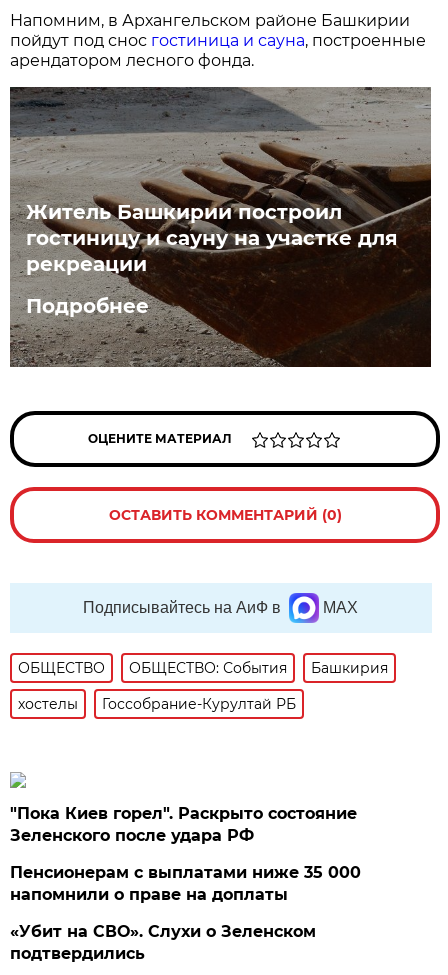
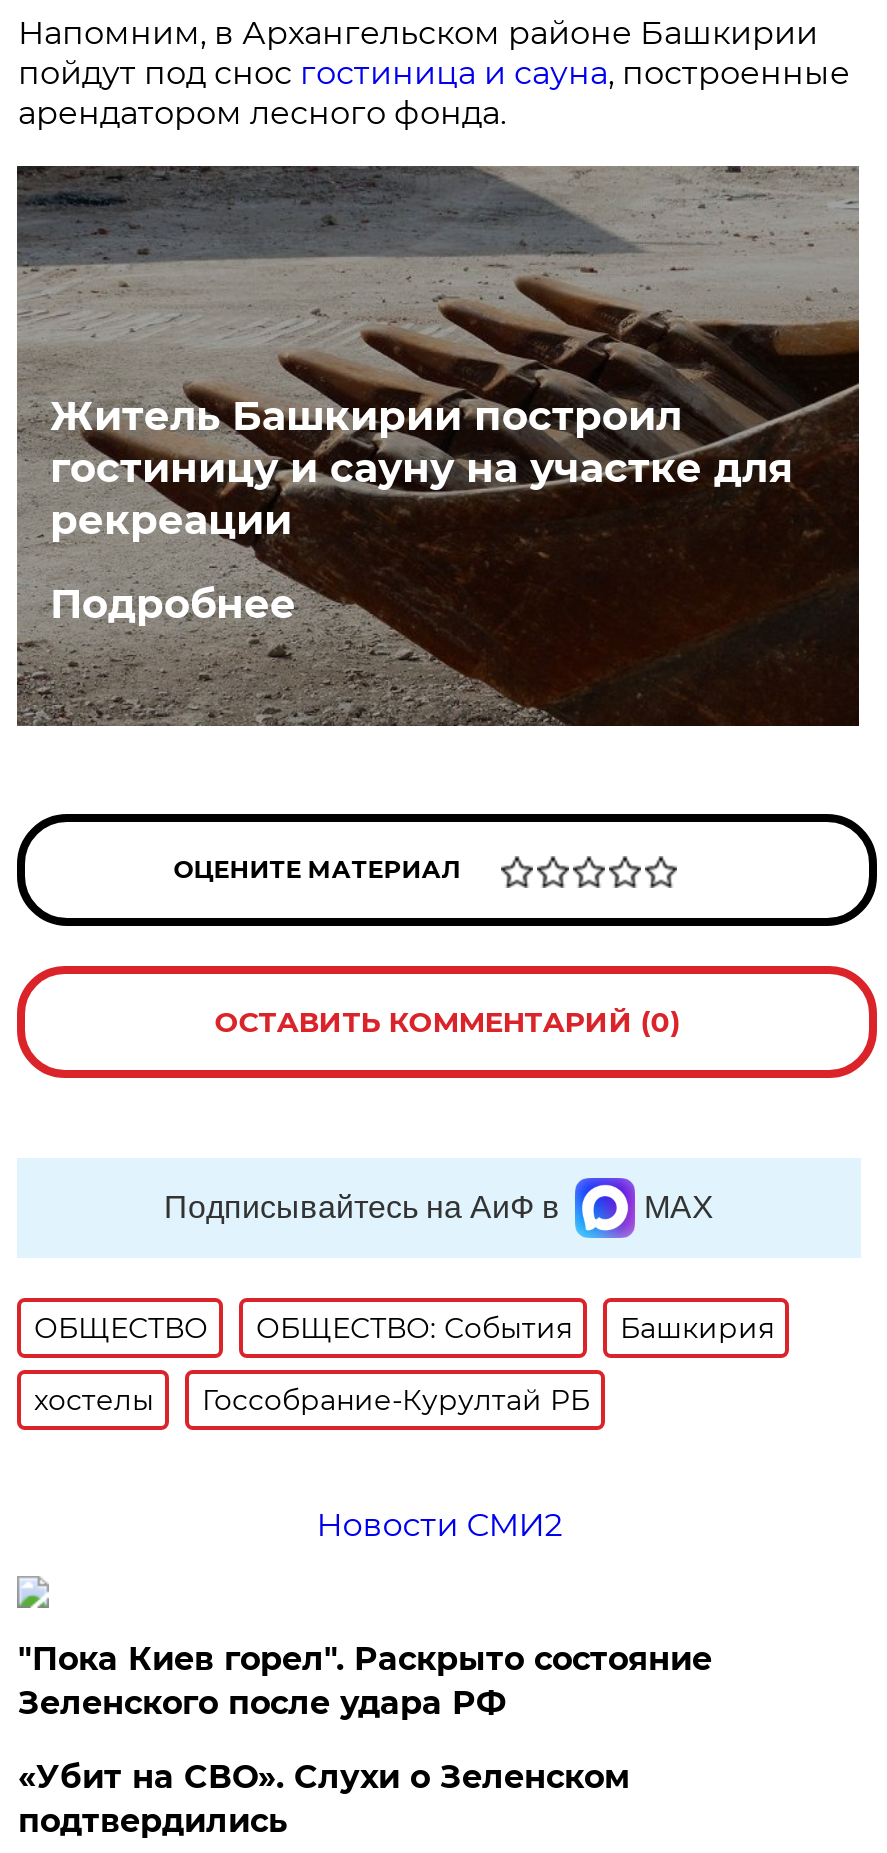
+ Новости СМИ2

moved down: "Пока Киев горел". Раскрыто состояние | Зеленского после удара РФ

- Пенсионерам с выплатами ниже 35 000
- напомнили о праве на доплаты
